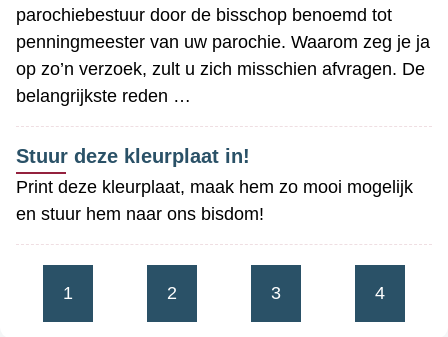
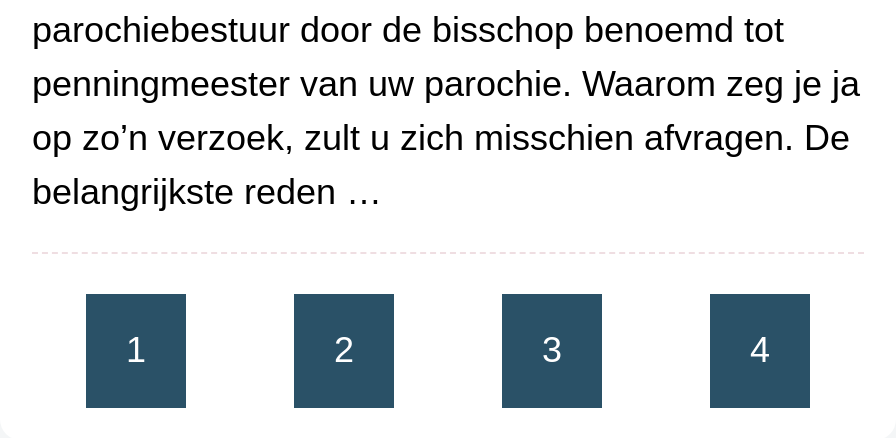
- Stuur deze kleurplaat in!
- Print deze kleurplaat, maak hem zo mooi mogelijk
- en stuur hem naar ons bisdom!
